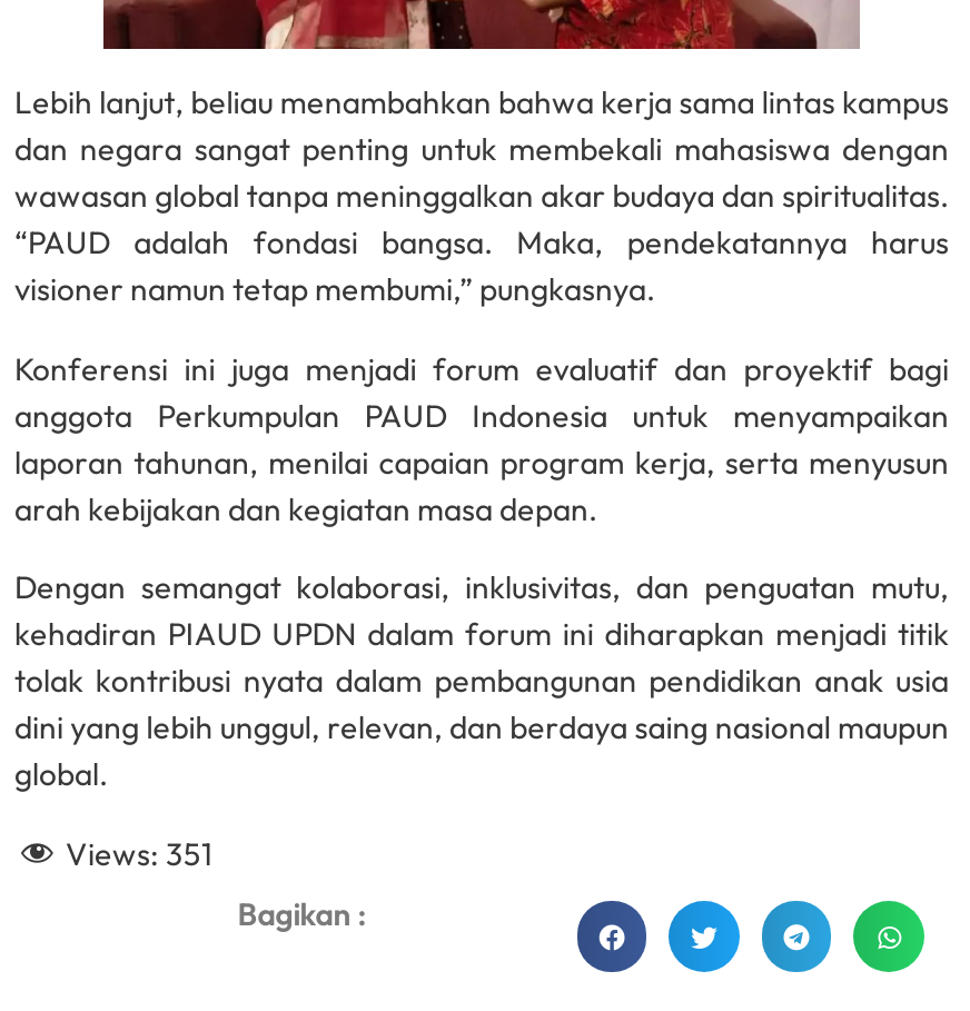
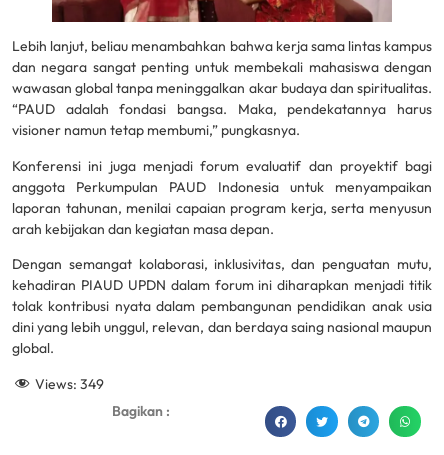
- Views: 351
+ Views: 349
